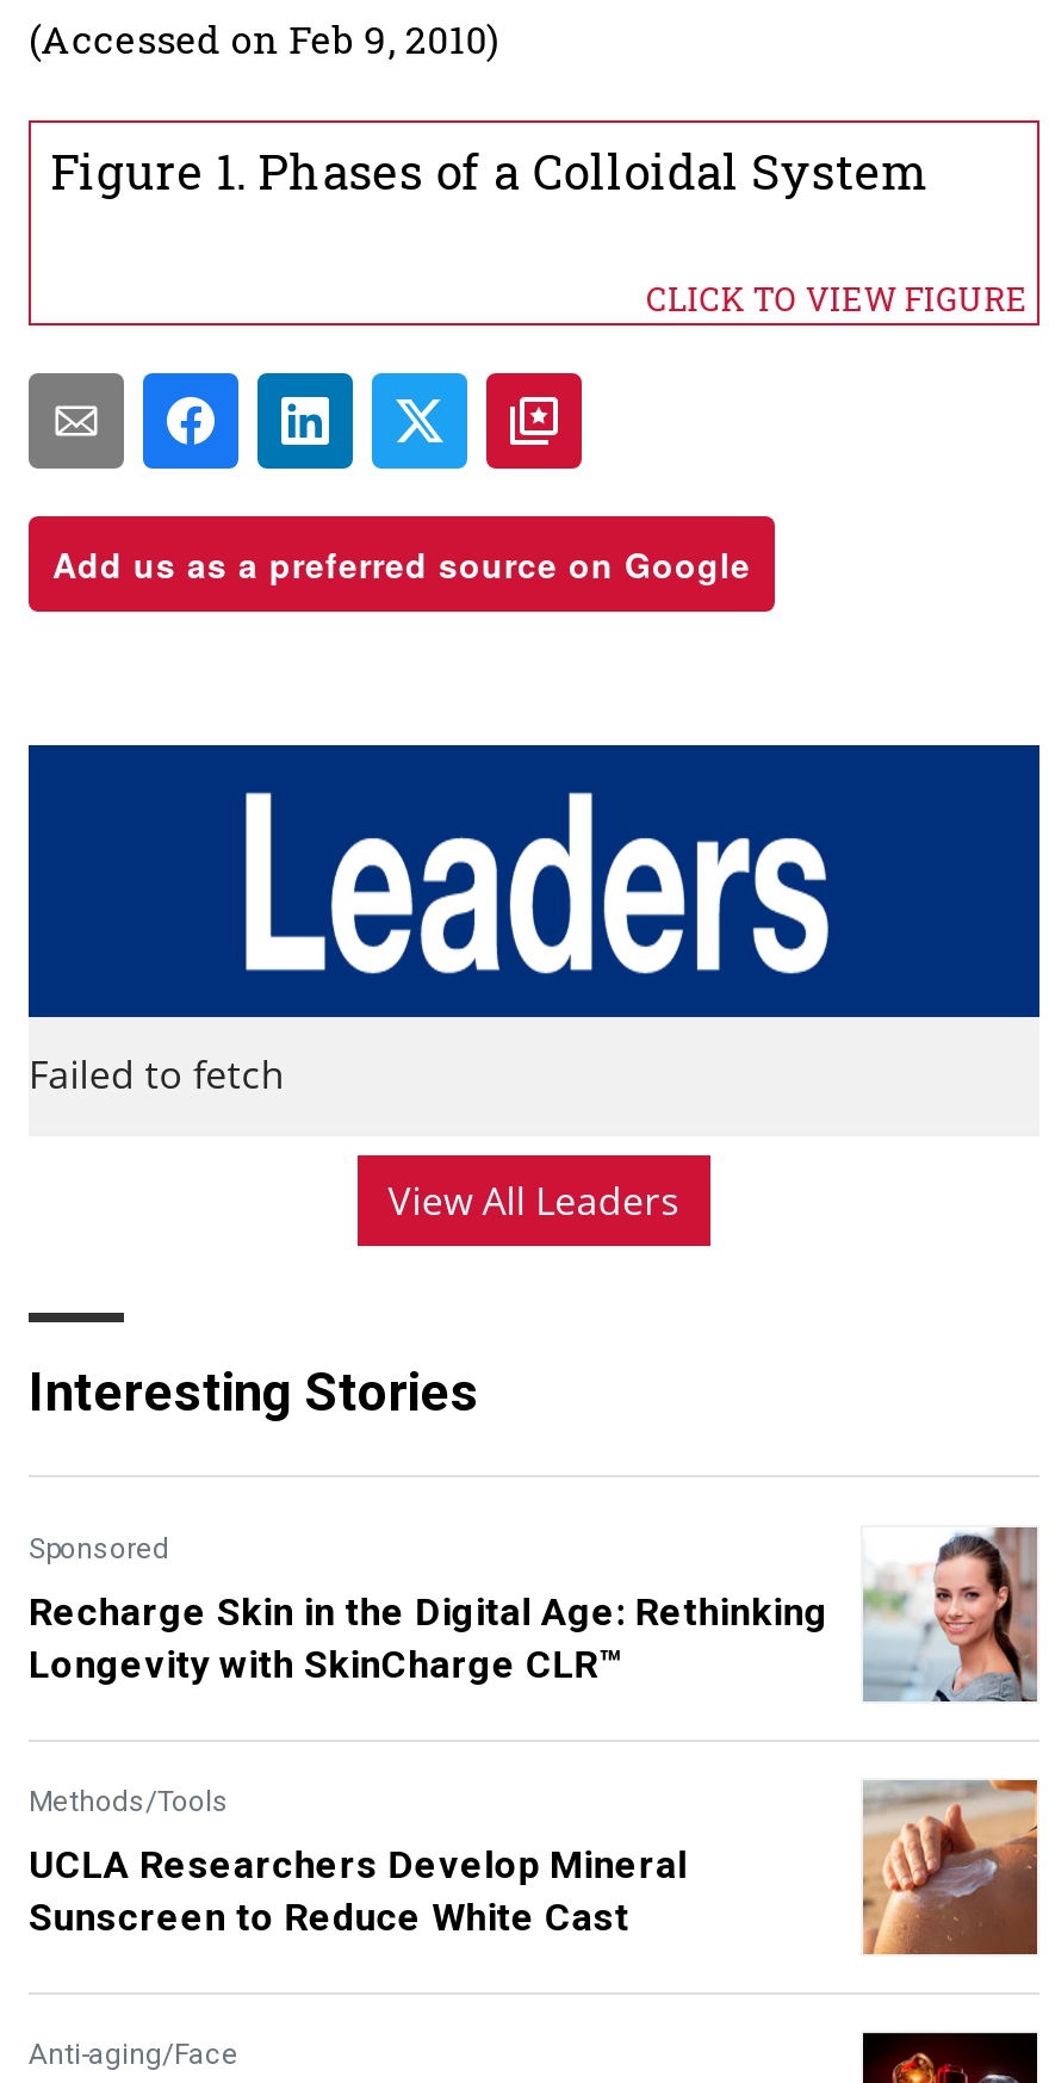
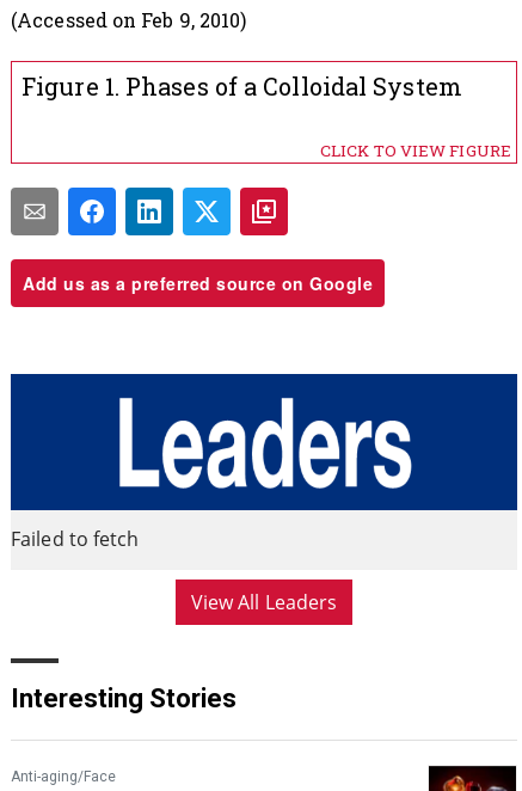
- [image]
- Sponsored
- Recharge Skin in the Digital Age: Rethinking
- Longevity with SkinCharge CLR™
- Methods/Tools
- UCLA Researchers Develop Mineral
- Sunscreen to Reduce White Cast

- [image]
